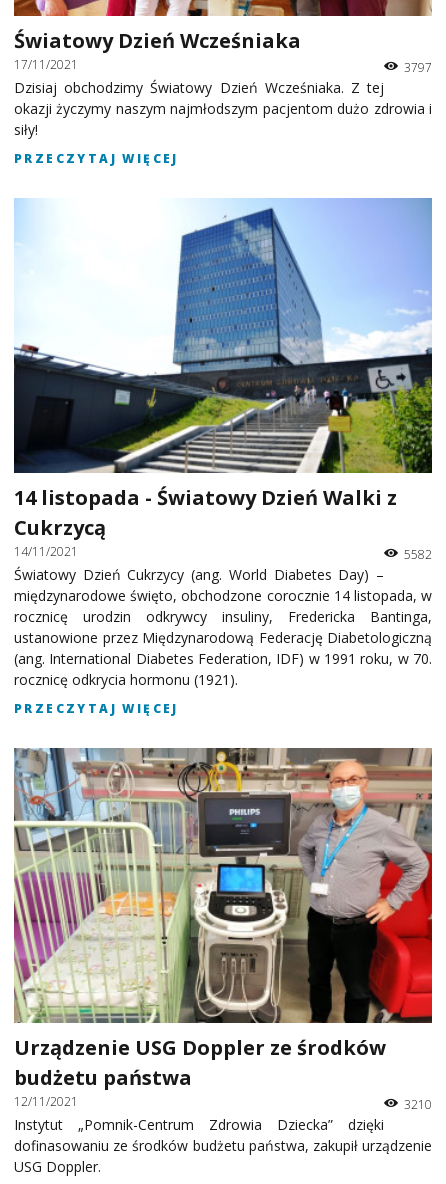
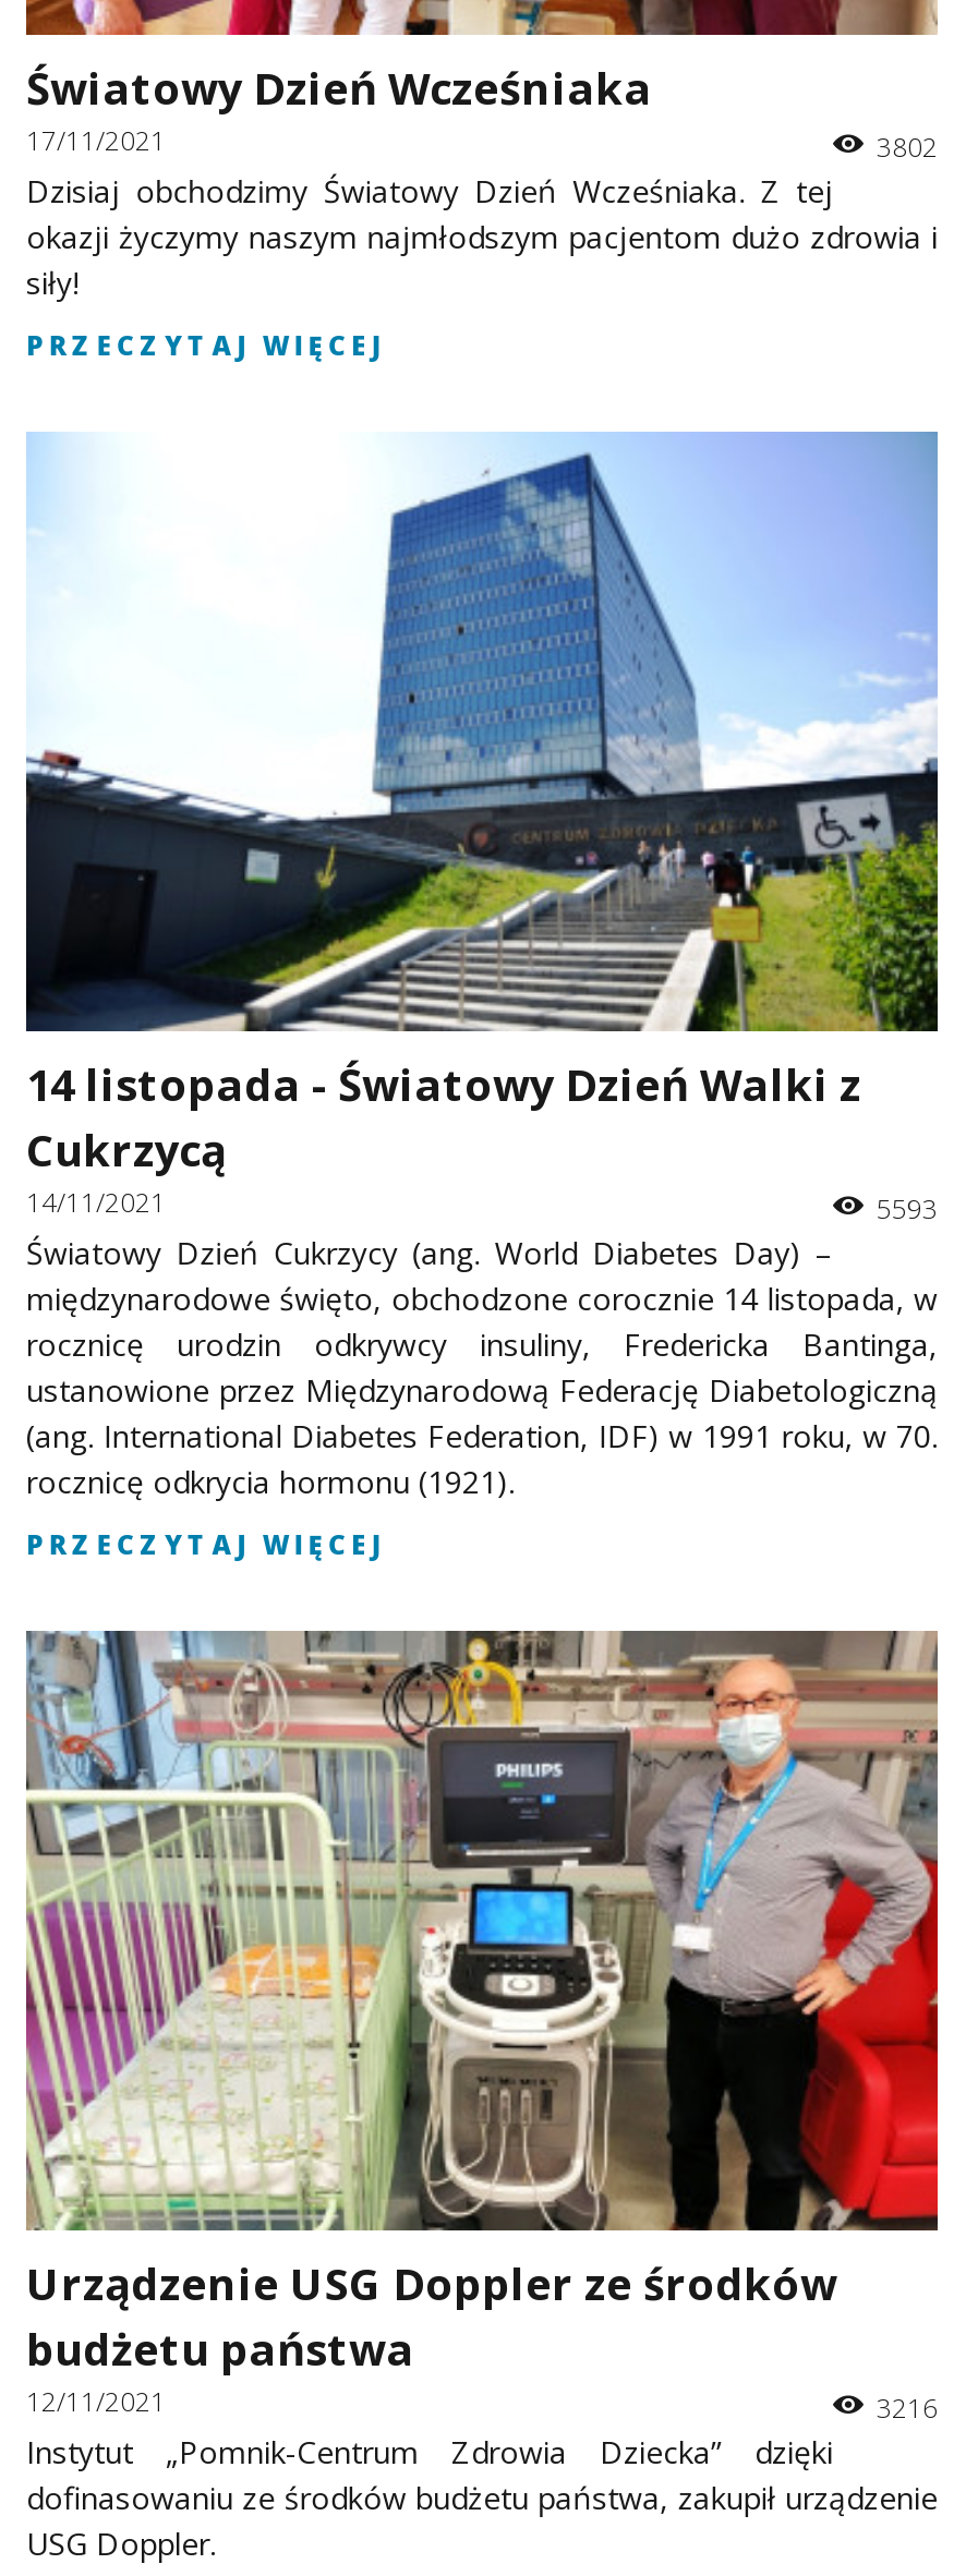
- 3797
+ 3802

- 5582
+ 5593

- 3210
+ 3216
